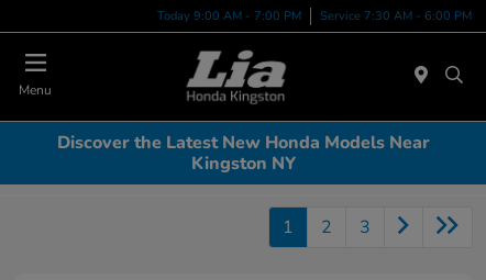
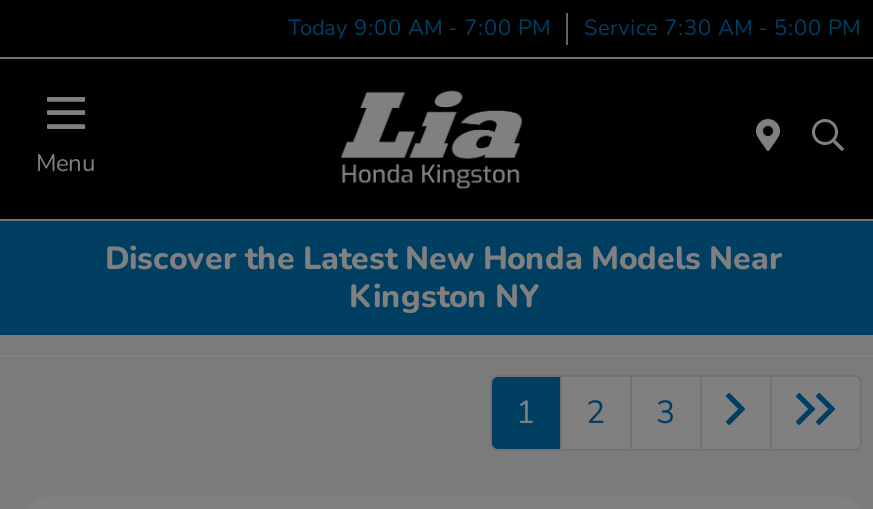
- Today 9:00 AM - 7:00 PM Service 7:30 AM - 6:00 PM
+ Today 9:00 AM - 7:00 PM Service 7:30 AM - 5:00 PM
